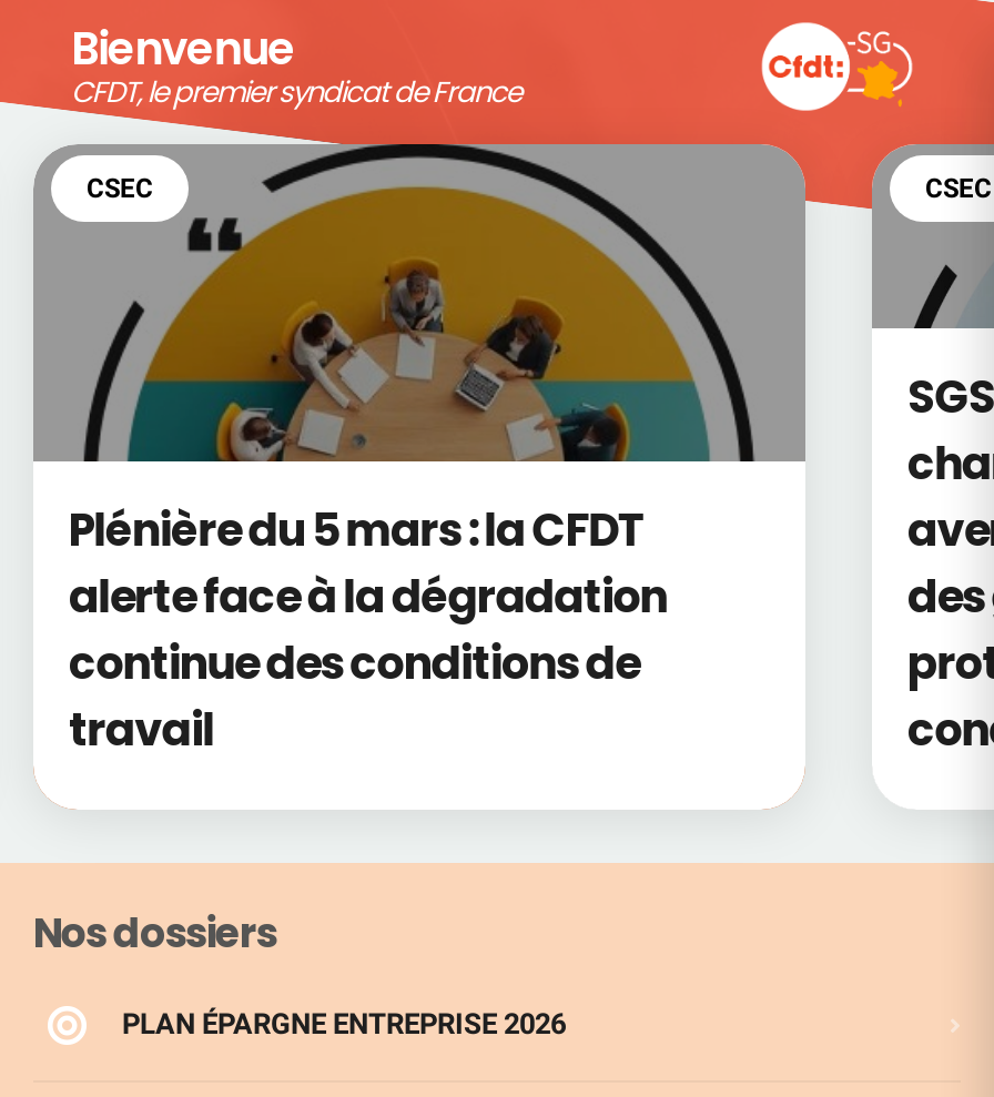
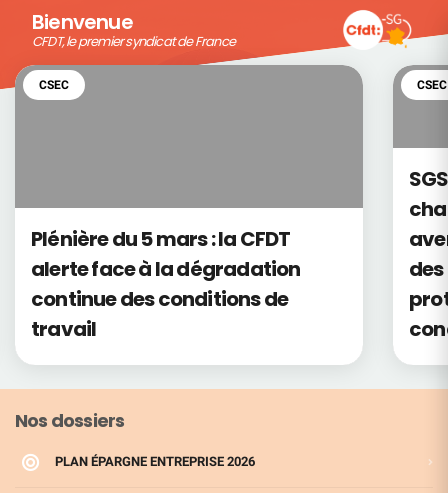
- [image]
+ [image]
